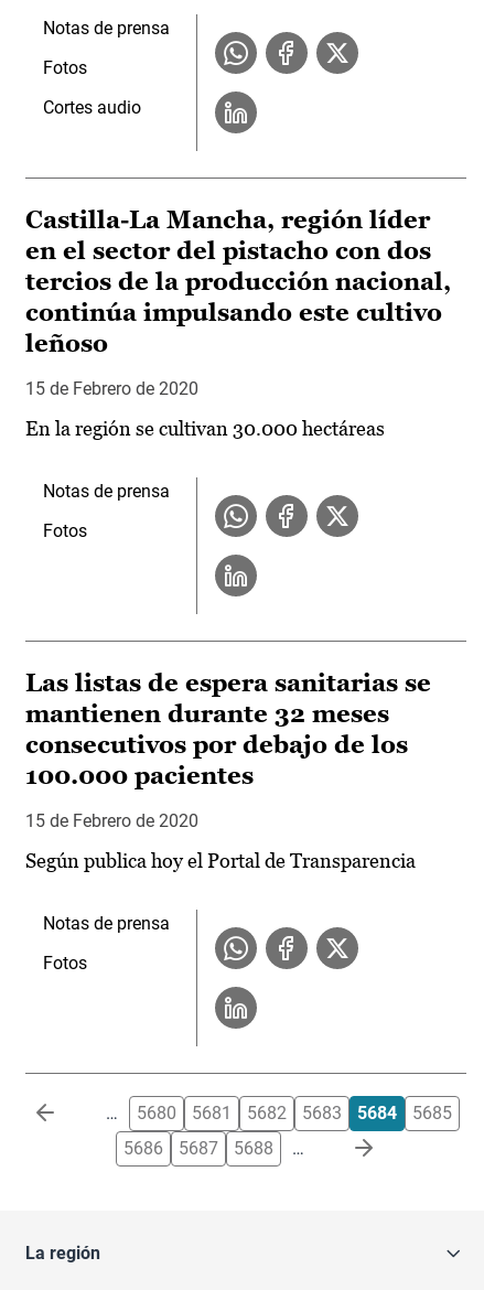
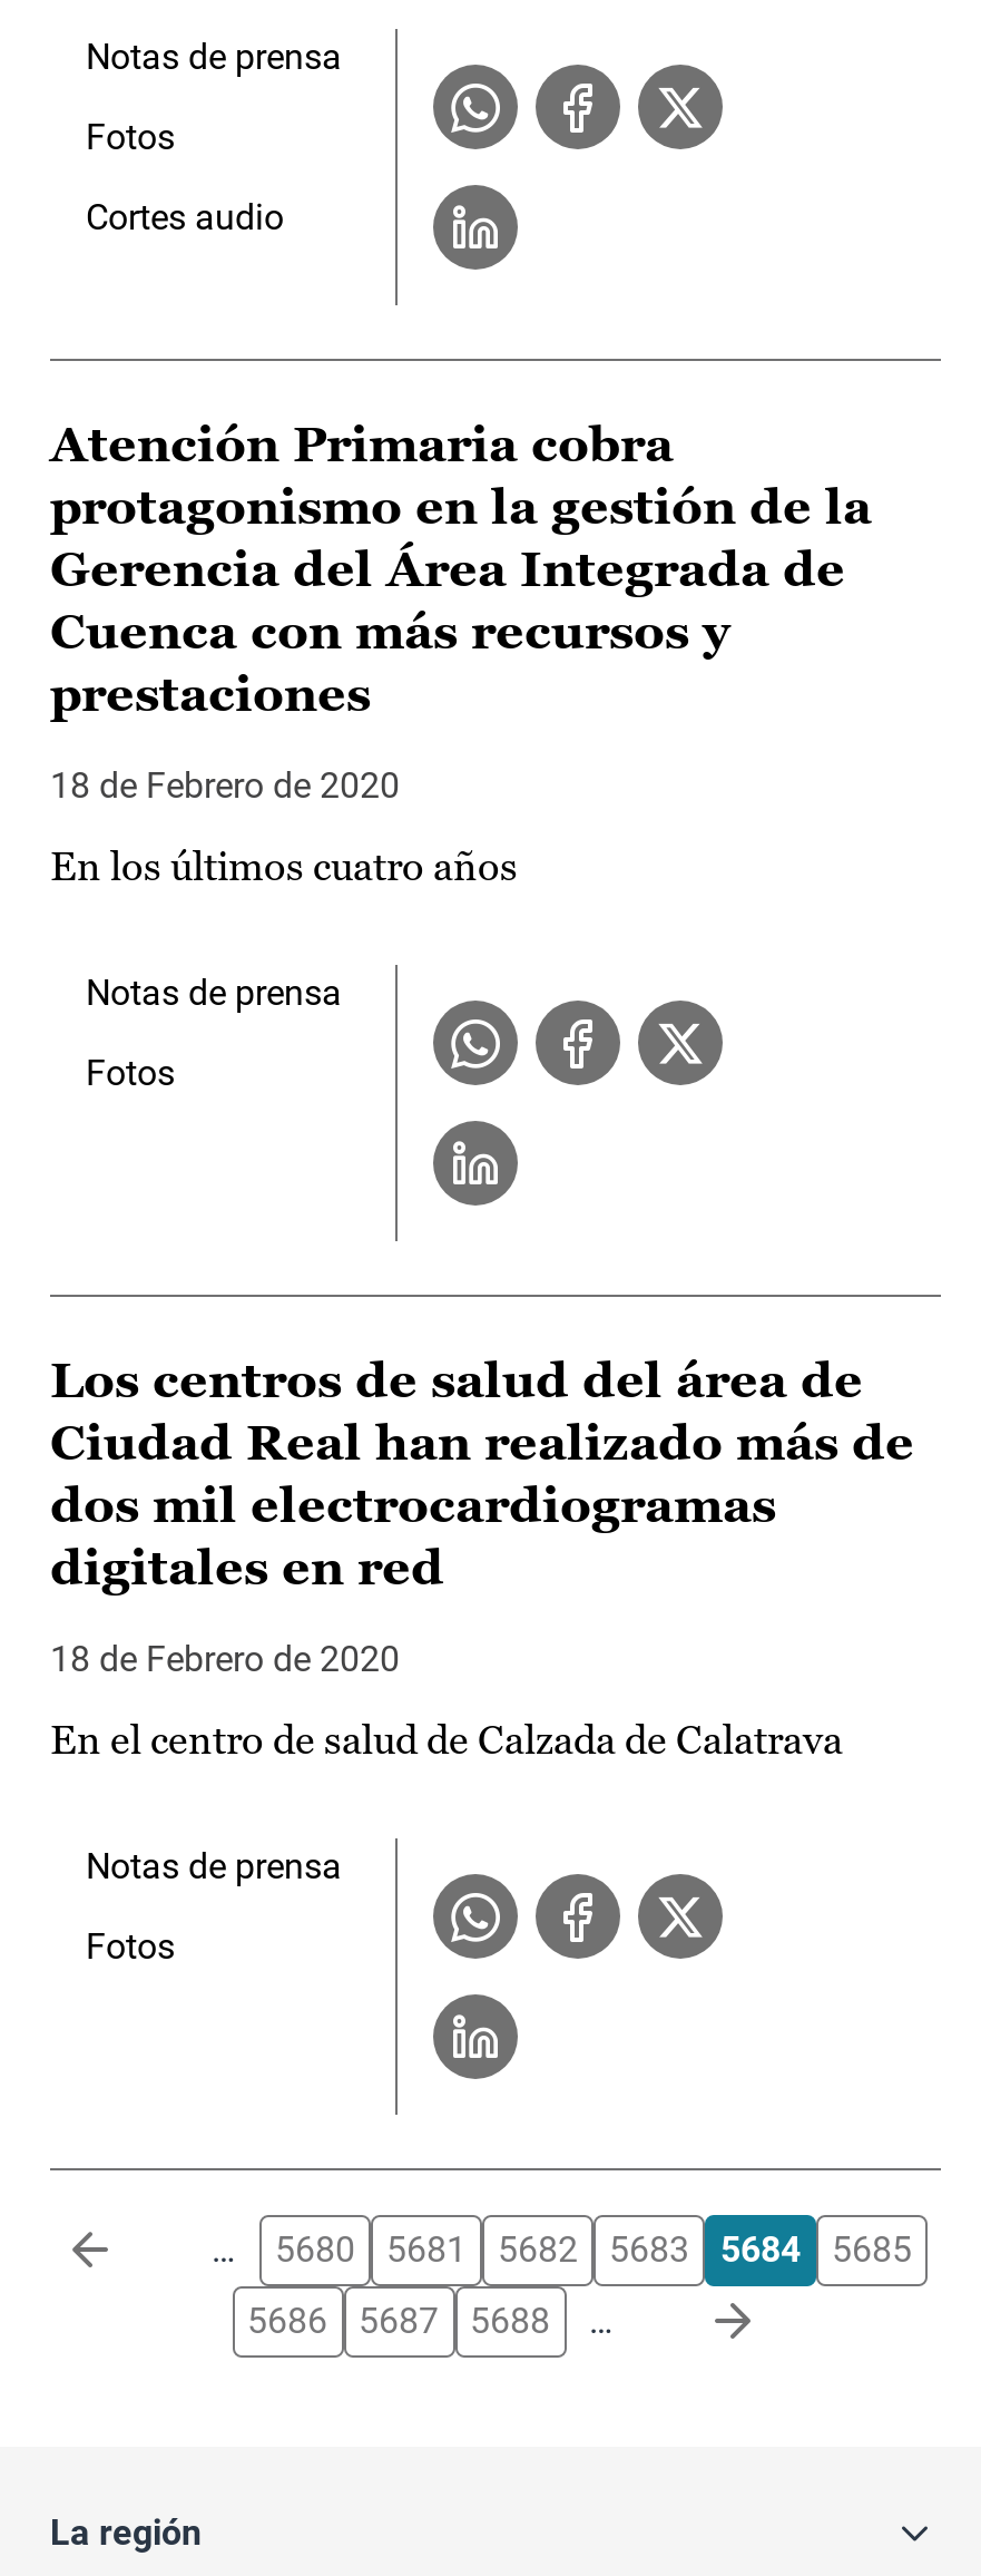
- Castilla-La Mancha, región líder
- en el sector del pistacho con dos
- tercios de la producción nacional,
- continúa impulsando este cultivo
- leñoso
+ Atención Primaria cobra
+ protagonismo en la gestión de la
+ Gerencia del Área Integrada de
+ Cuenca con más recursos y
+ prestaciones

- 15 de Febrero de 2020
+ 18 de Febrero de 2020

- En la región se cultivan 30.000 hectáreas
+ En los últimos cuatro años

- Las listas de espera sanitarias se
- mantienen durante 32 meses
- consecutivos por debajo de los
- 100.000 pacientes
+ Los centros de salud del área de
+ Ciudad Real han realizado más de
+ dos mil electrocardiogramas
+ digitales en red

- 15 de Febrero de 2020
+ 18 de Febrero de 2020

- Según publica hoy el Portal de Transparencia
+ En el centro de salud de Calzada de Calatrava
